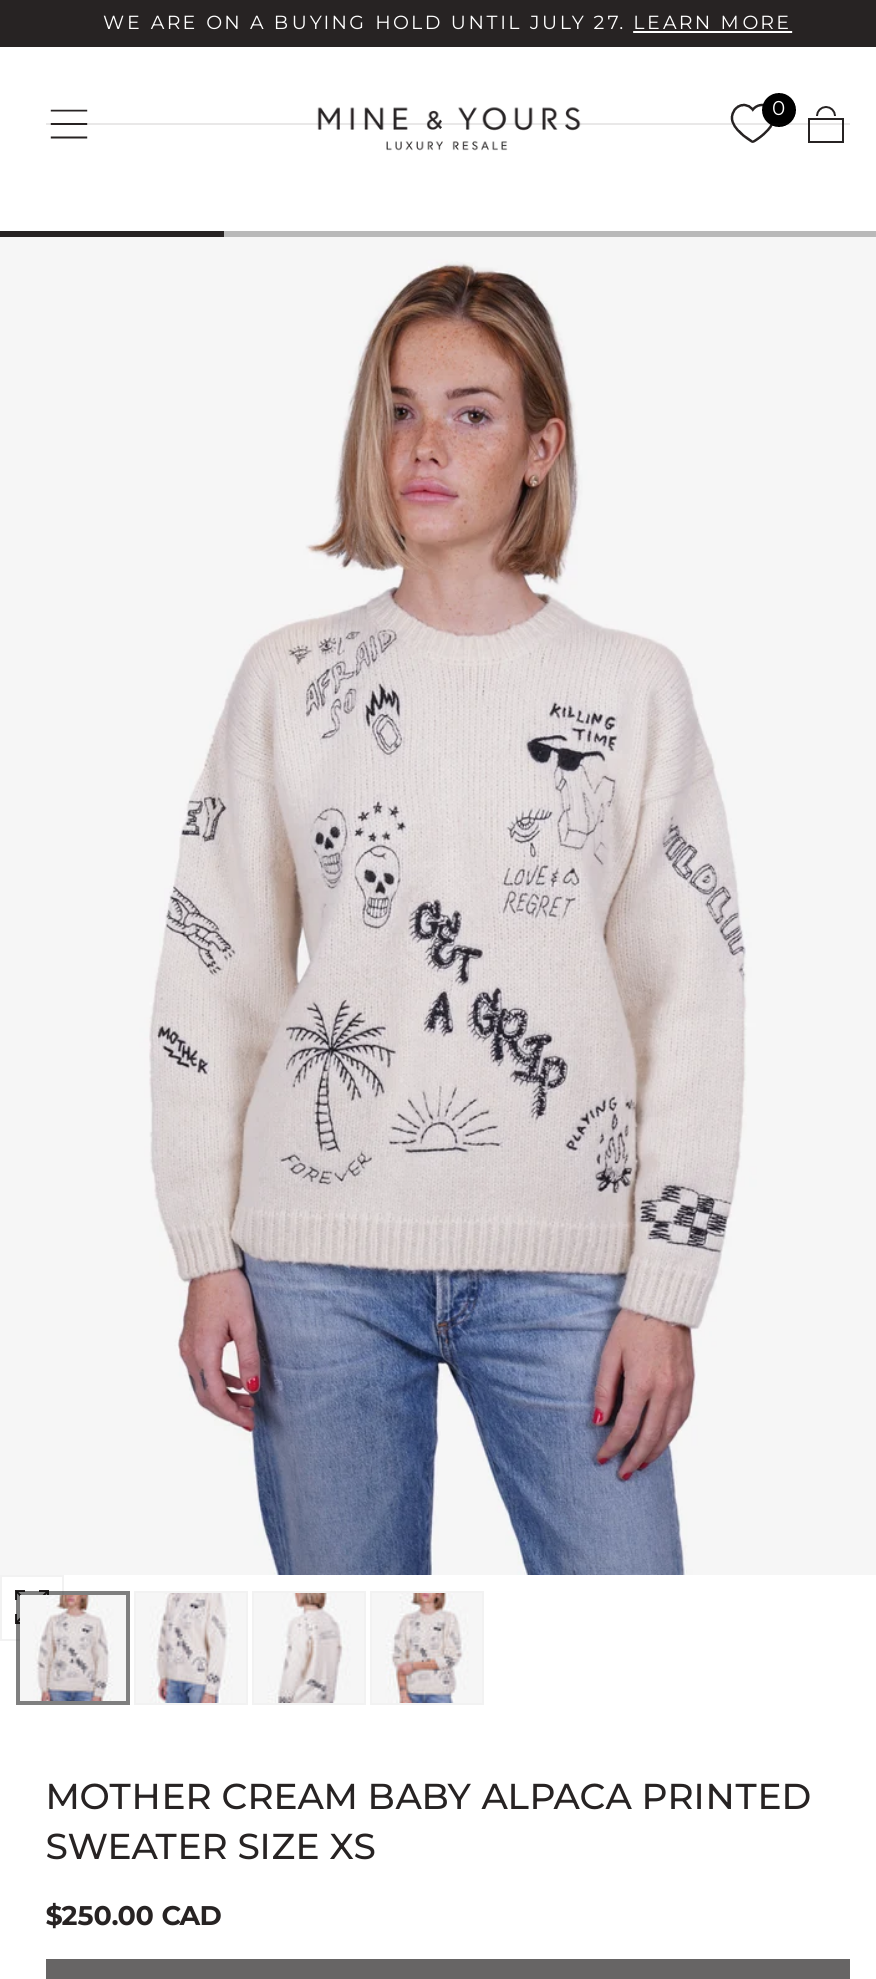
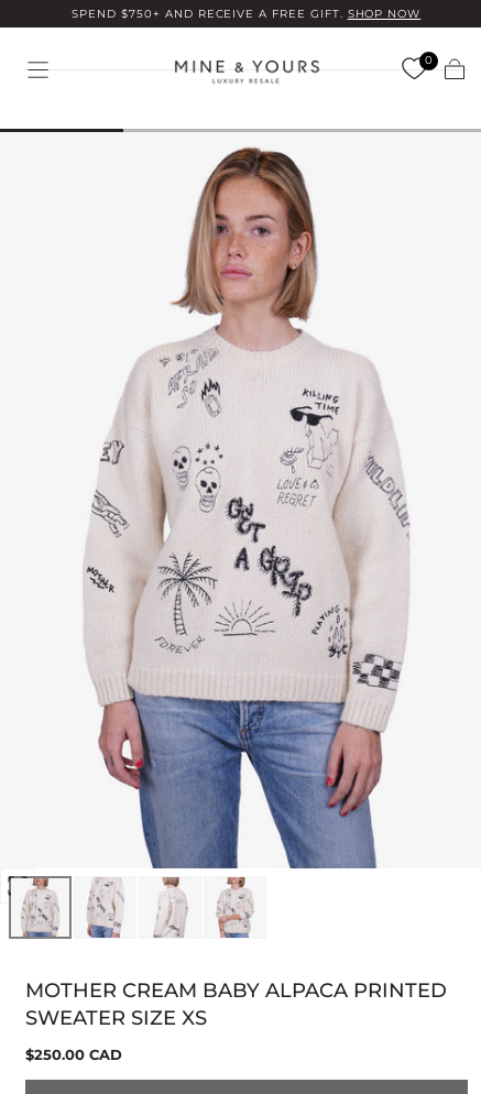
- WE ARE ON A BUYING HOLD UNTIL JULY 27. LEARN MORE
+ SPEND $750+ AND RECEIVE A FREE GIFT. SHOP NOW
